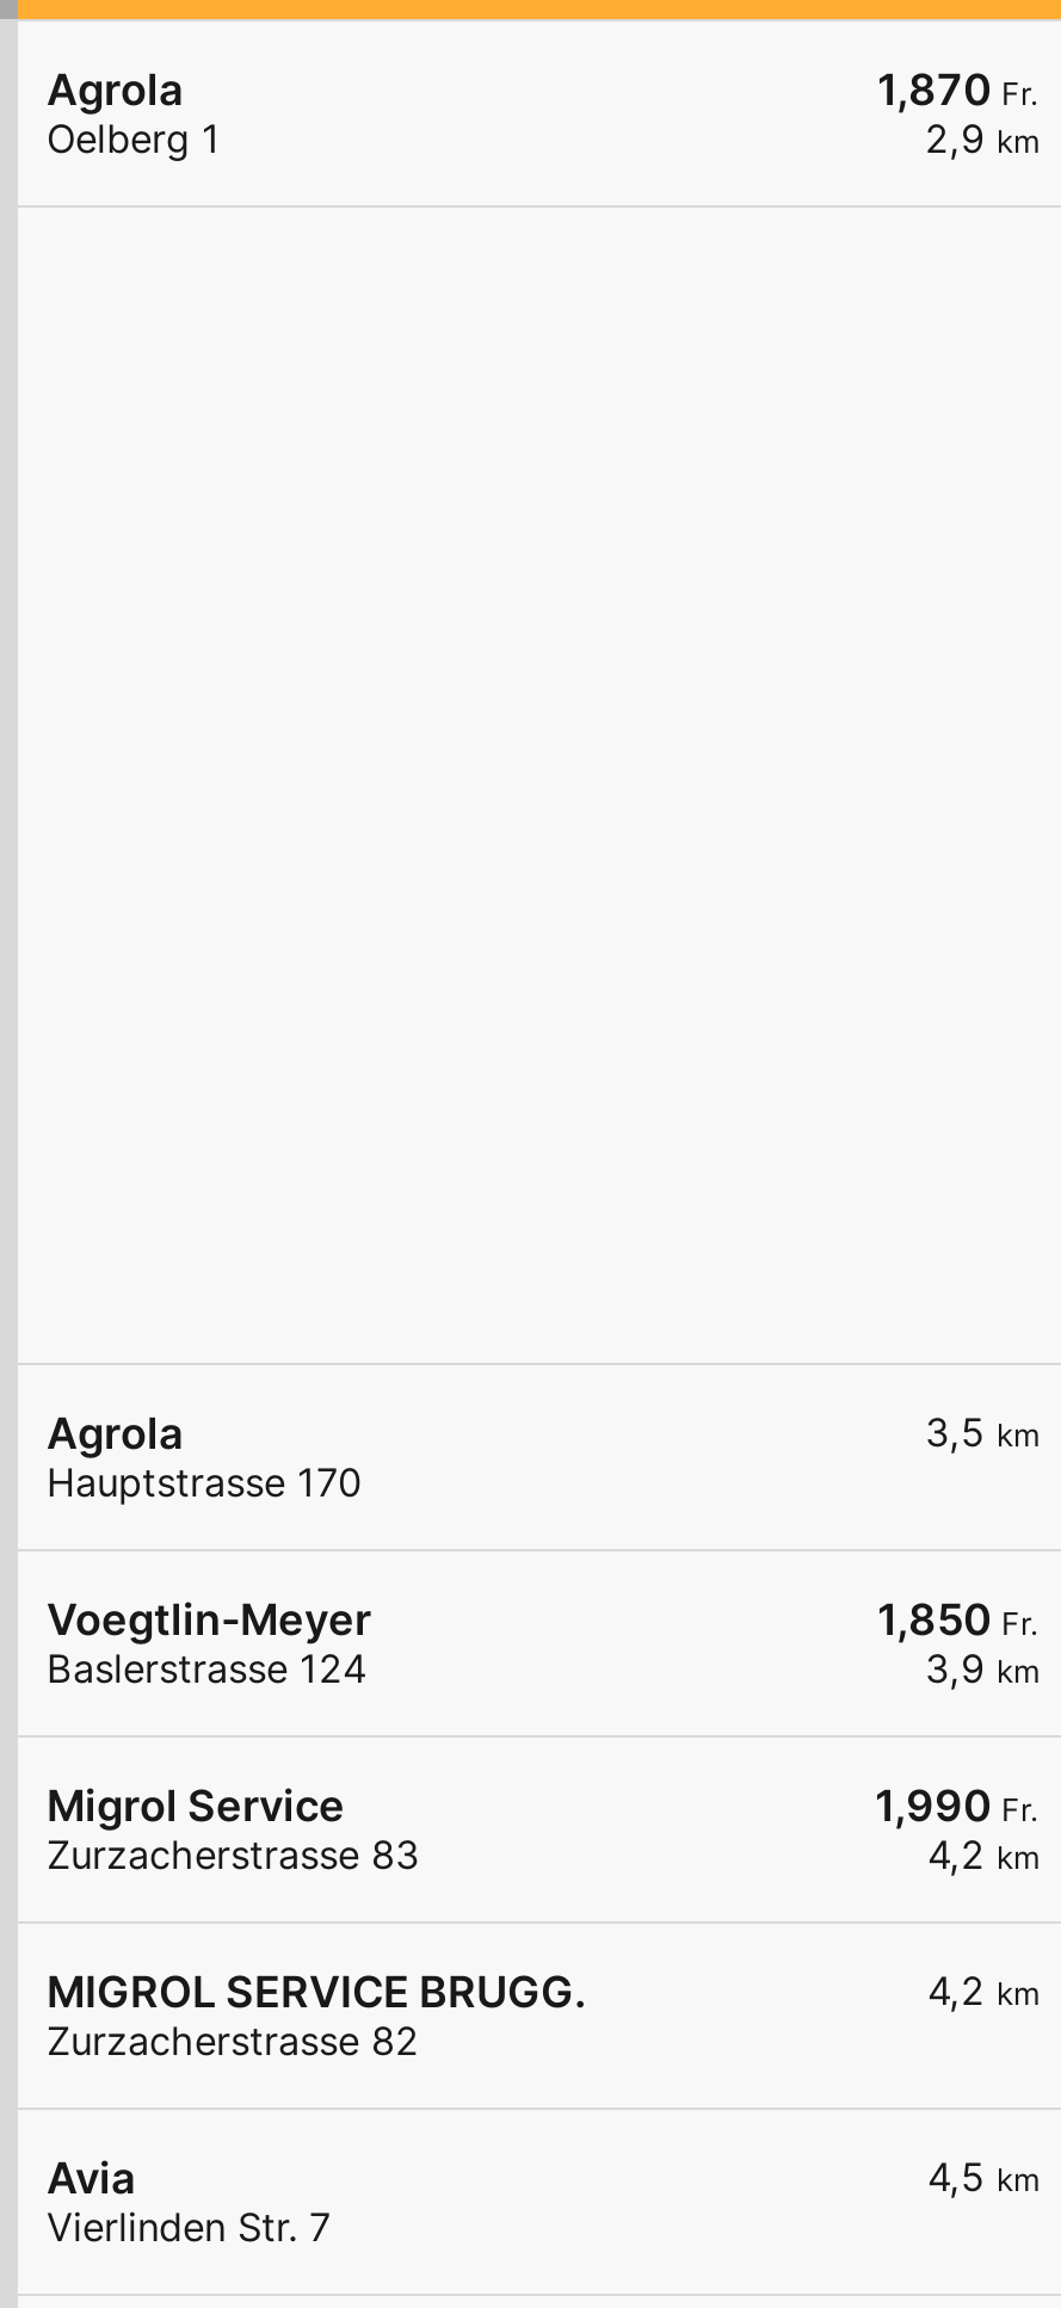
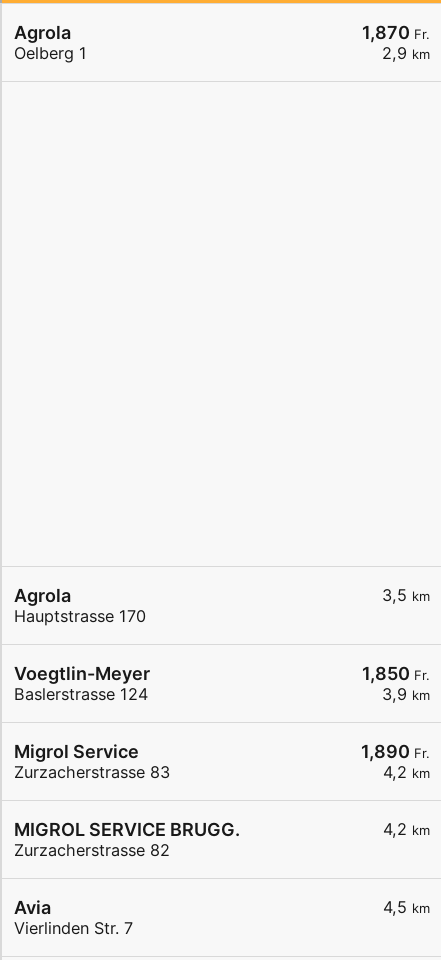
- 1,990 Fr.
+ 1,890 Fr.
